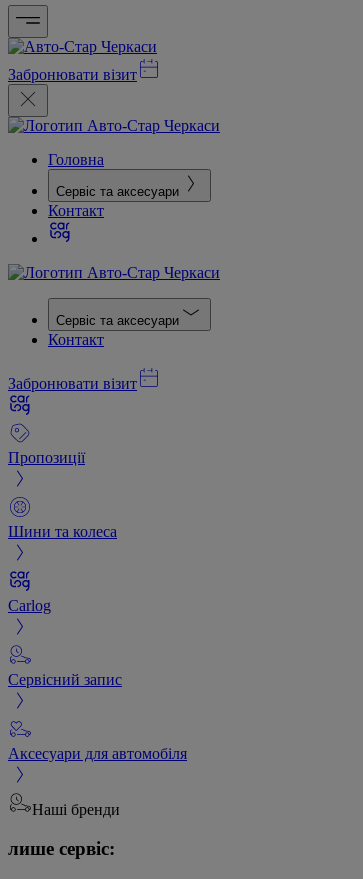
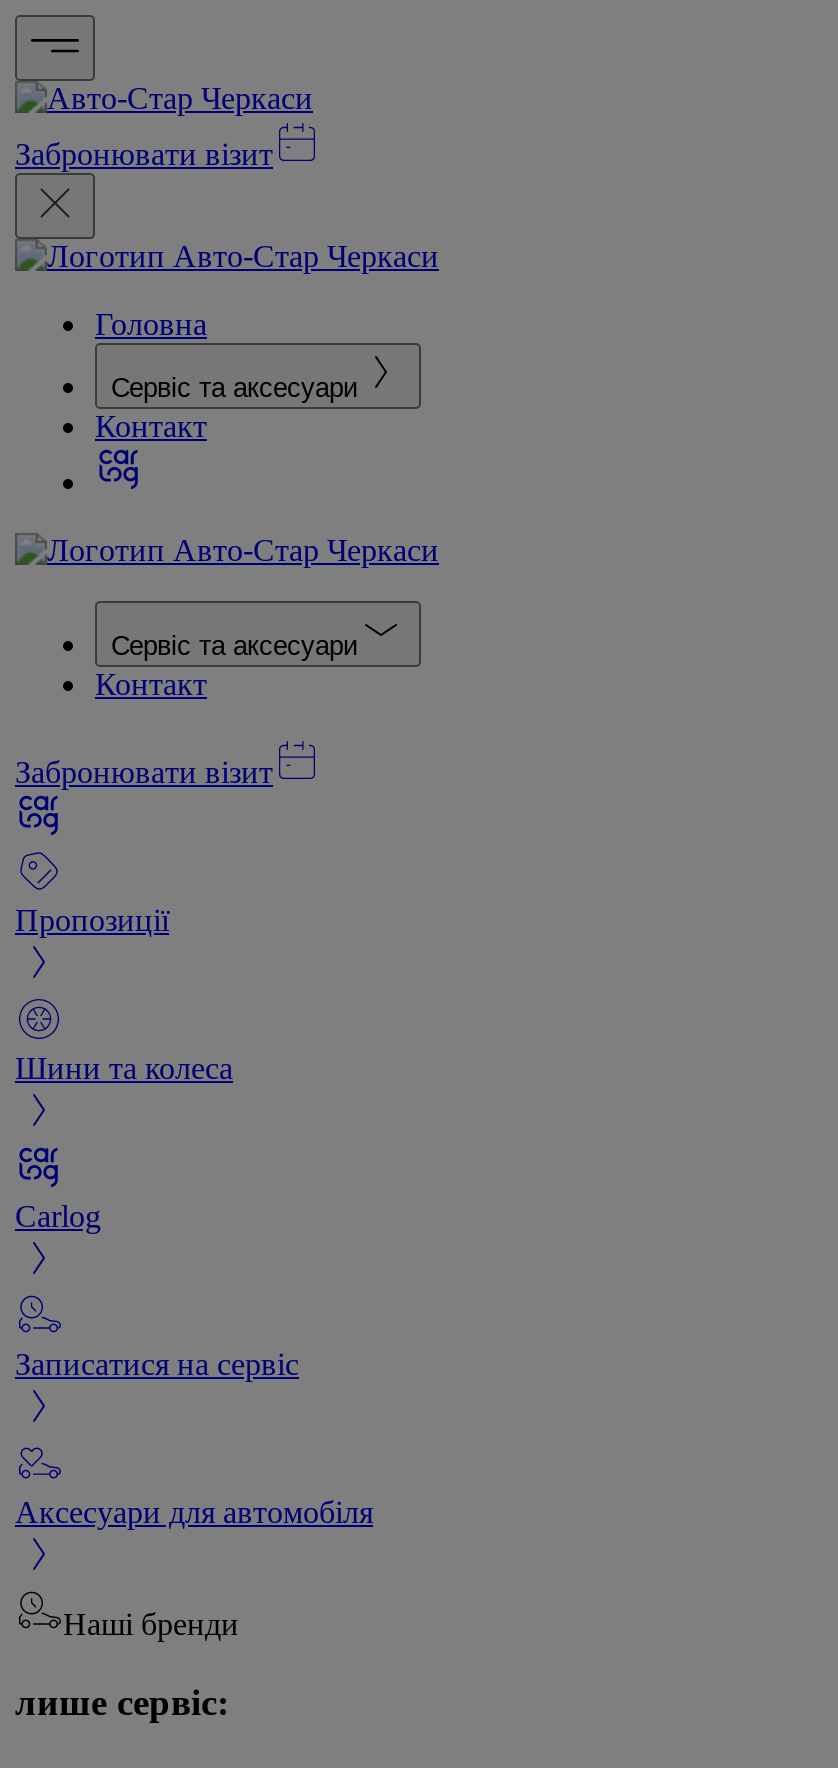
- Сервісний запис
+ Записатися на сервіс
